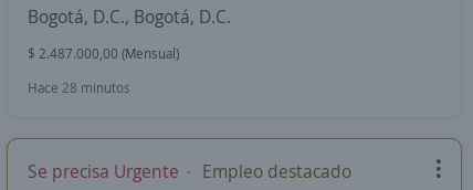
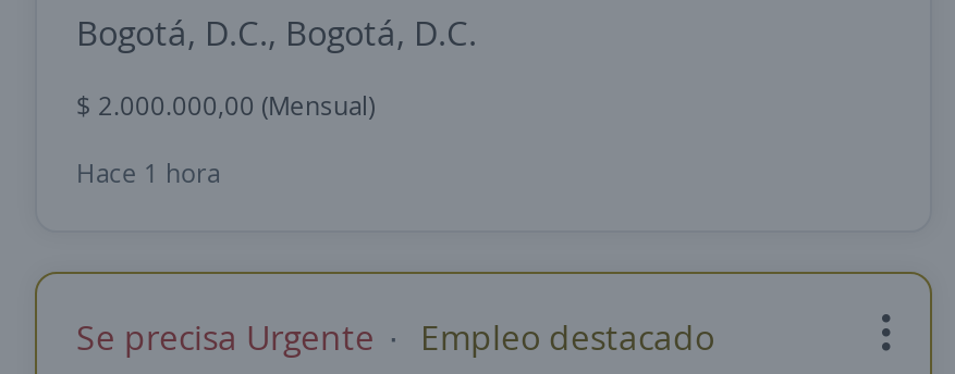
- $ 2.487.000,00 (Mensual)
+ $ 2.000.000,00 (Mensual)

- Hace 28 minutos
+ Hace 1 hora
